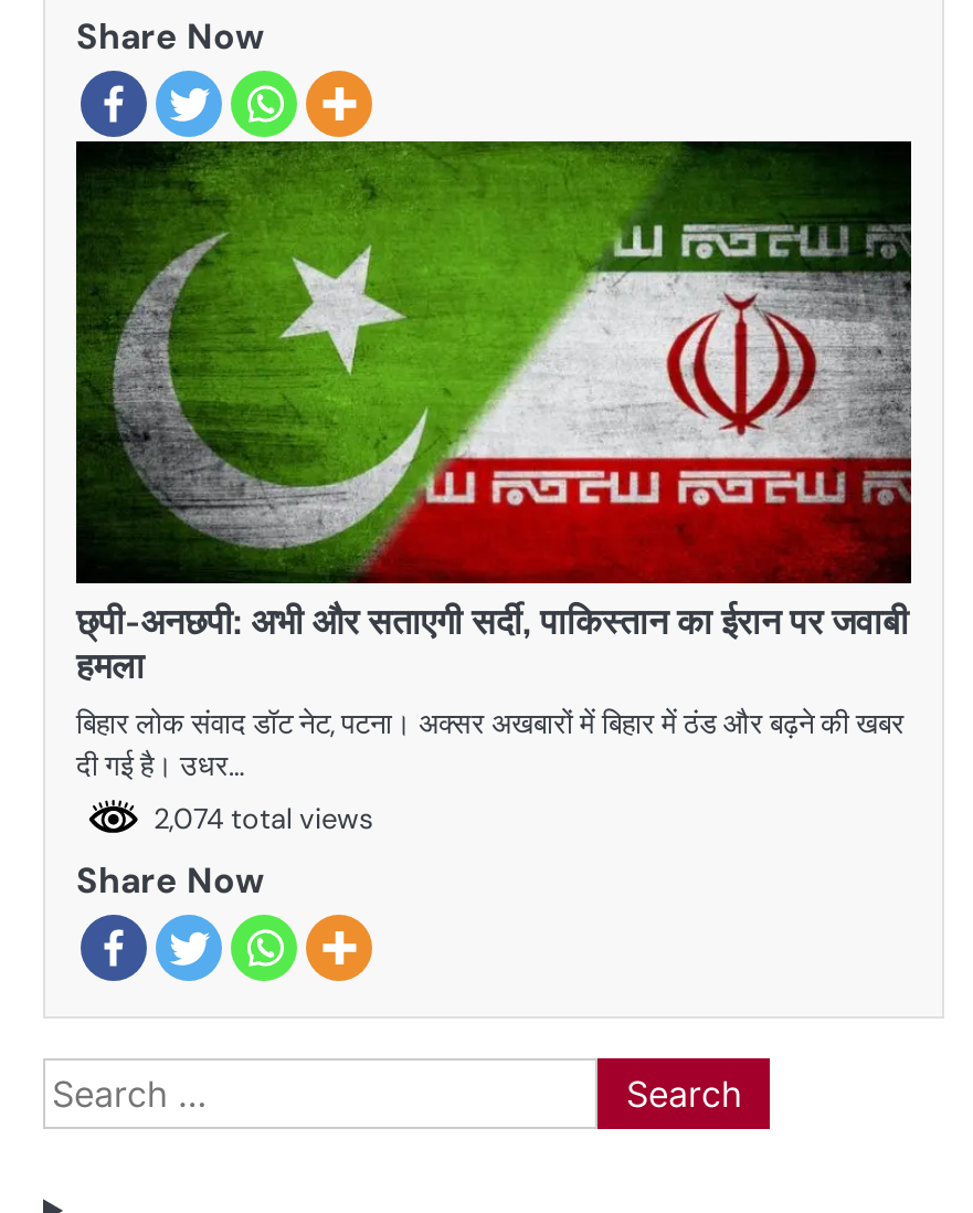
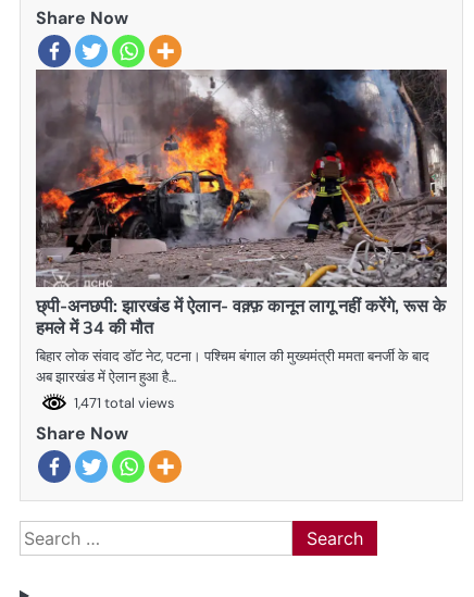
- [image]
- छ्पी-अनछपी: अभी और सताएगी सर्दी, पाकिस्तान का ईरान पर जवाबी
- हमला
- बिहार लोक संवाद डॉट नेट, पटना। अक्सर अखबारों में बिहार में ठंड और बढ़ने की खबर
- दी गई है। उधर…
- 2,074 total views
+ [image]
+ छ्पी-अनछपी: झारखंड में ऐलान- वक़्फ़ कानून लागू नहीं करेंगे, रूस के
+ हमले में 34 की मौत
+ बिहार लोक संवाद डॉट नेट, पटना। पश्चिम बंगाल की मुख्यमंत्री ममता बनर्जी के बाद
+ अब झारखंड में ऐलान हुआ है…
+ 1,471 total views
